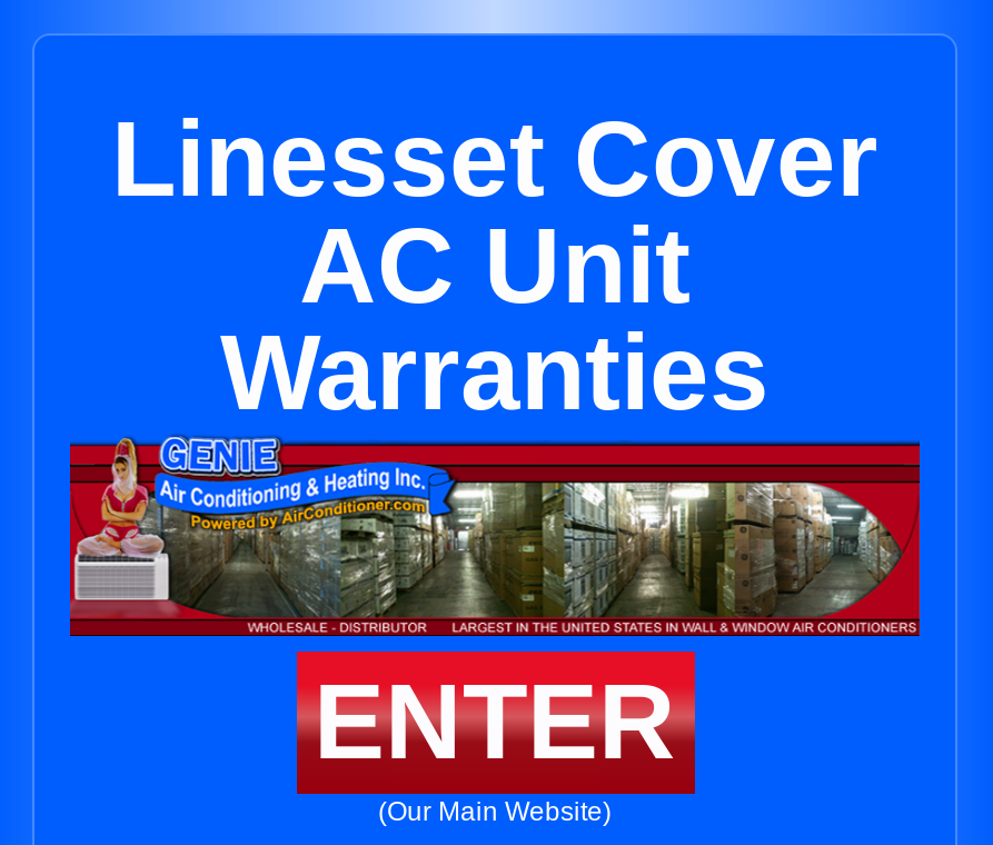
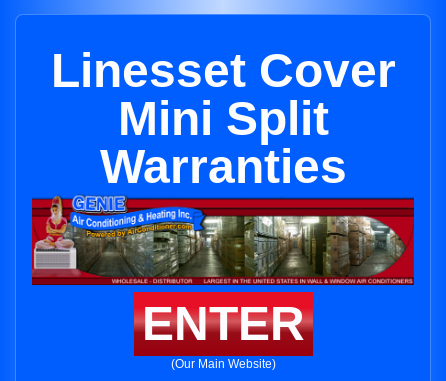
- AC Unit
+ Mini Split
